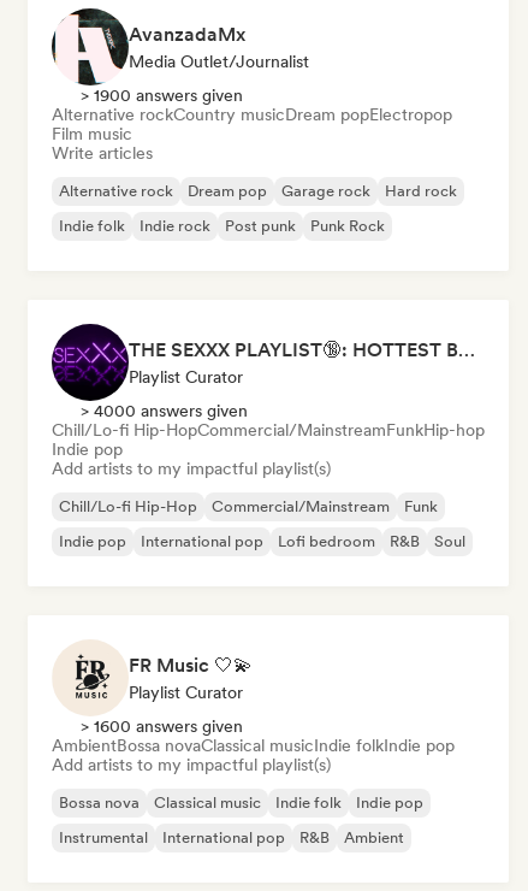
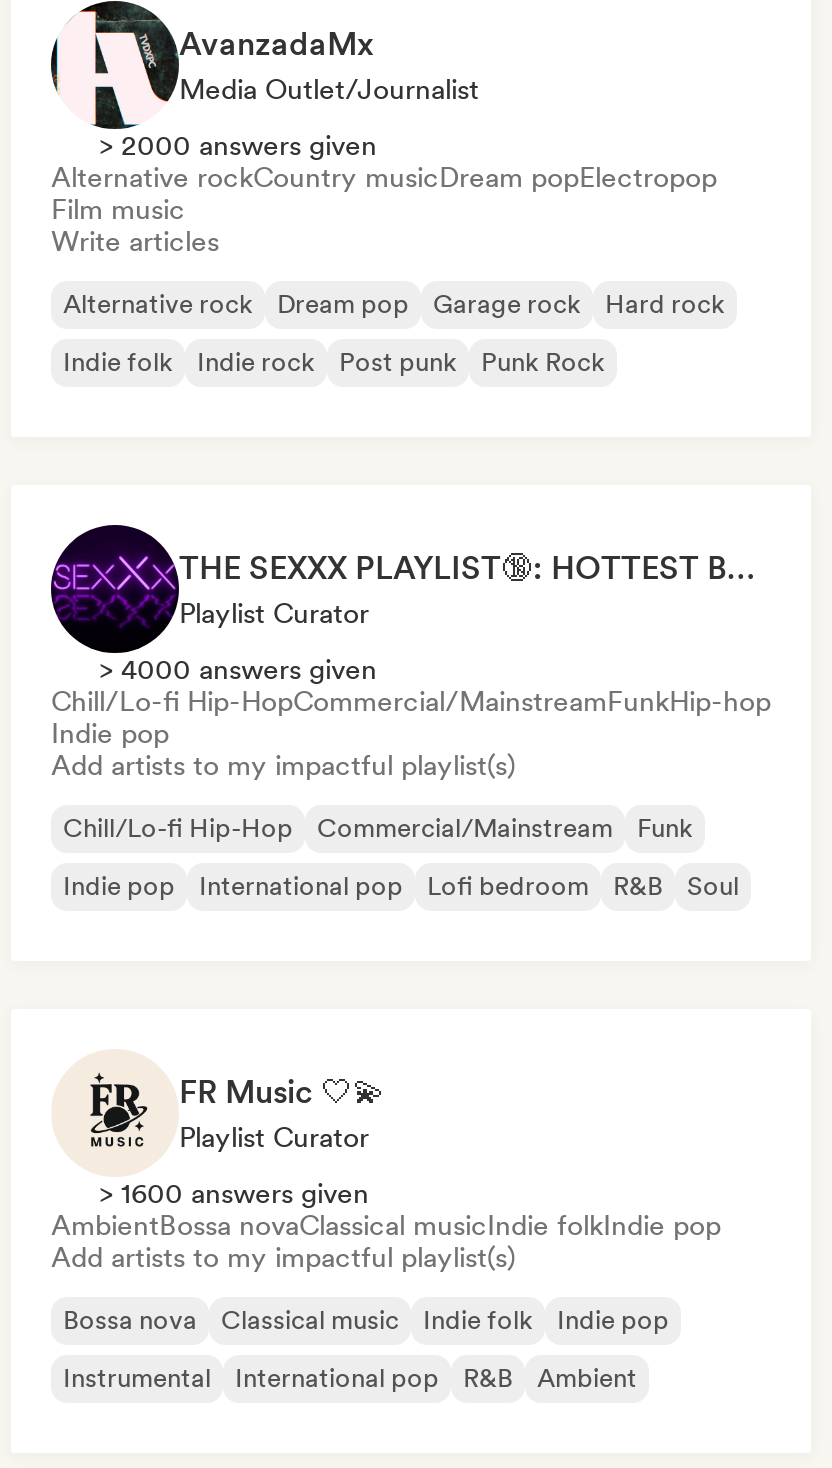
- > 1900 answers given
+ > 2000 answers given
